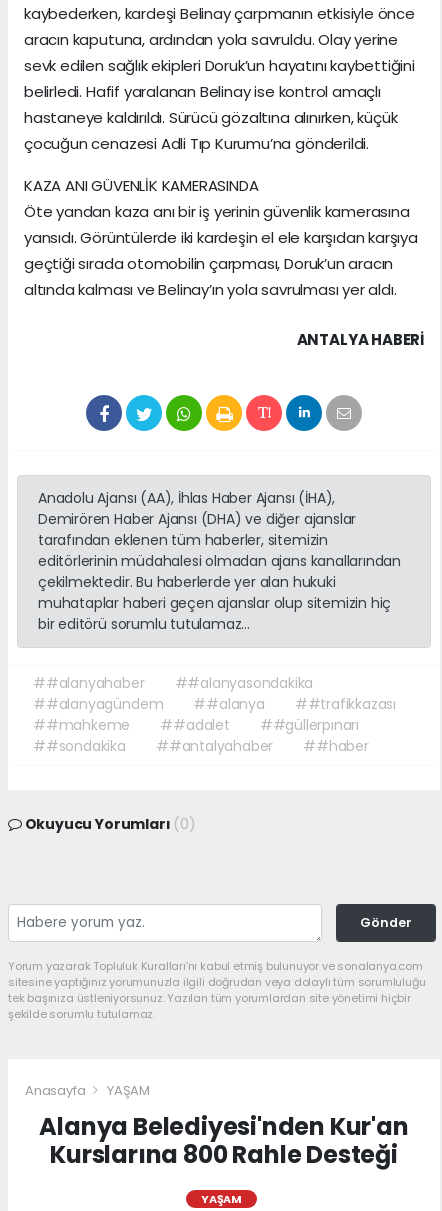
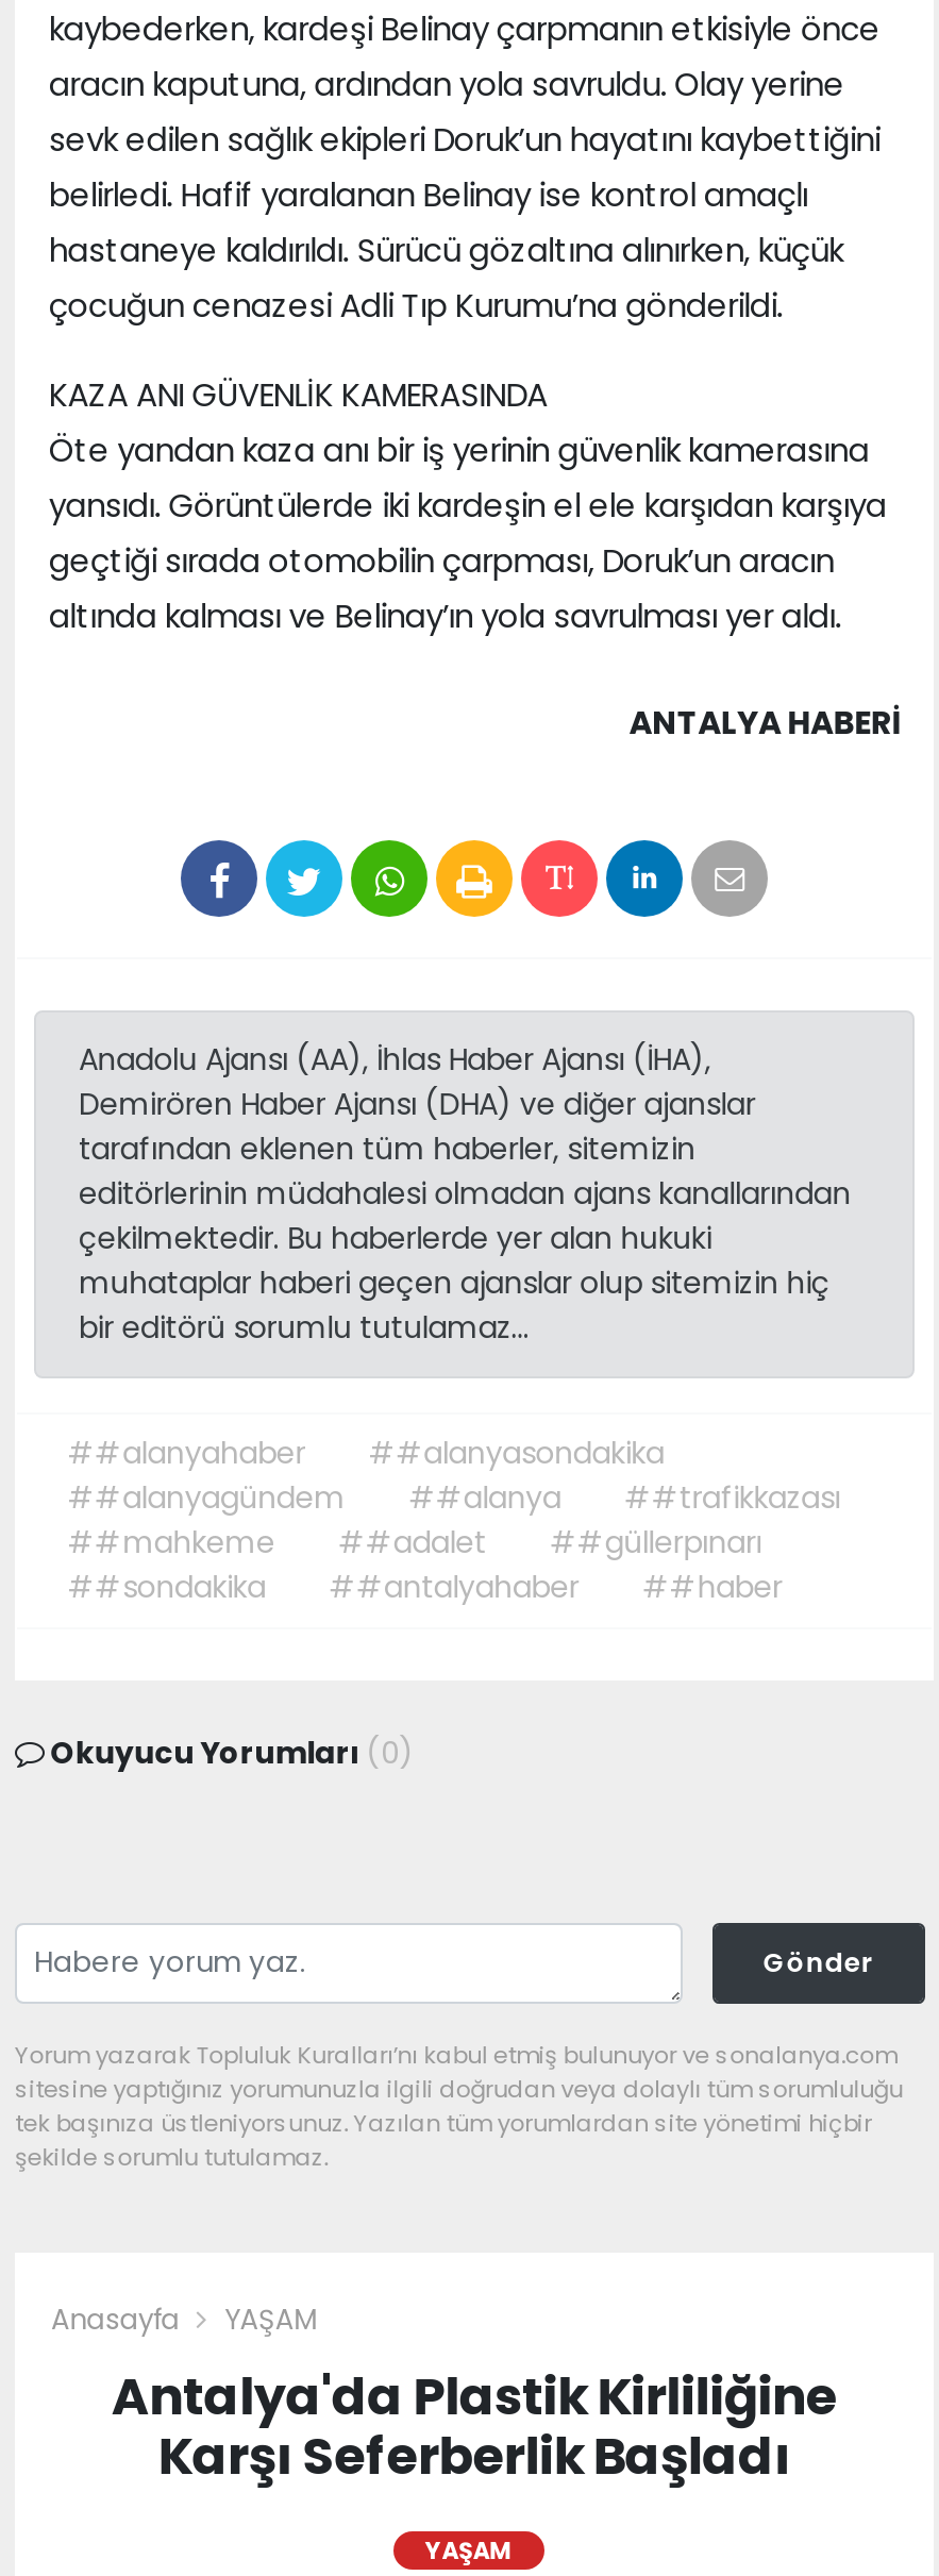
- Alanya Belediyesi'nden Kur'an
- Kurslarına 800 Rahle Desteği
+ Antalya'da Plastik Kirliliğine
+ Karşı Seferberlik Başladı
